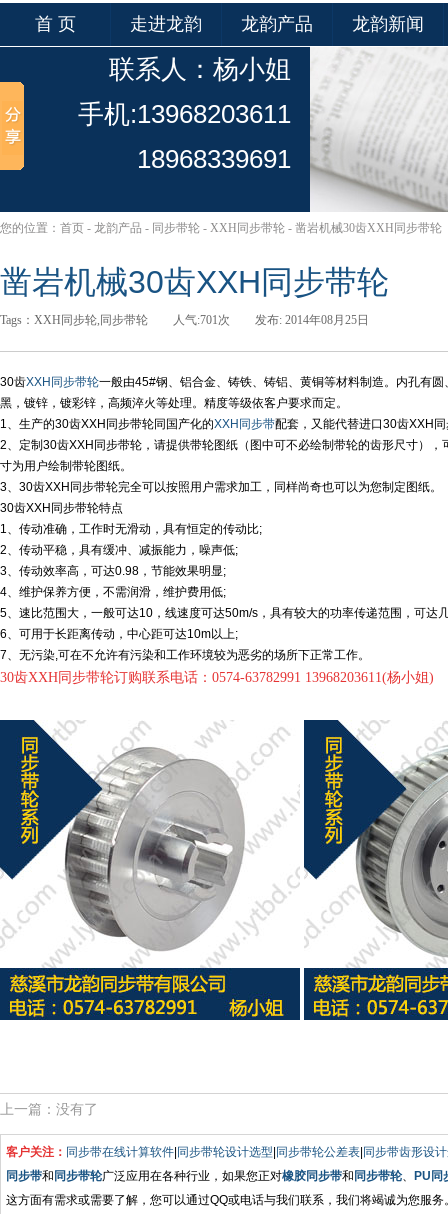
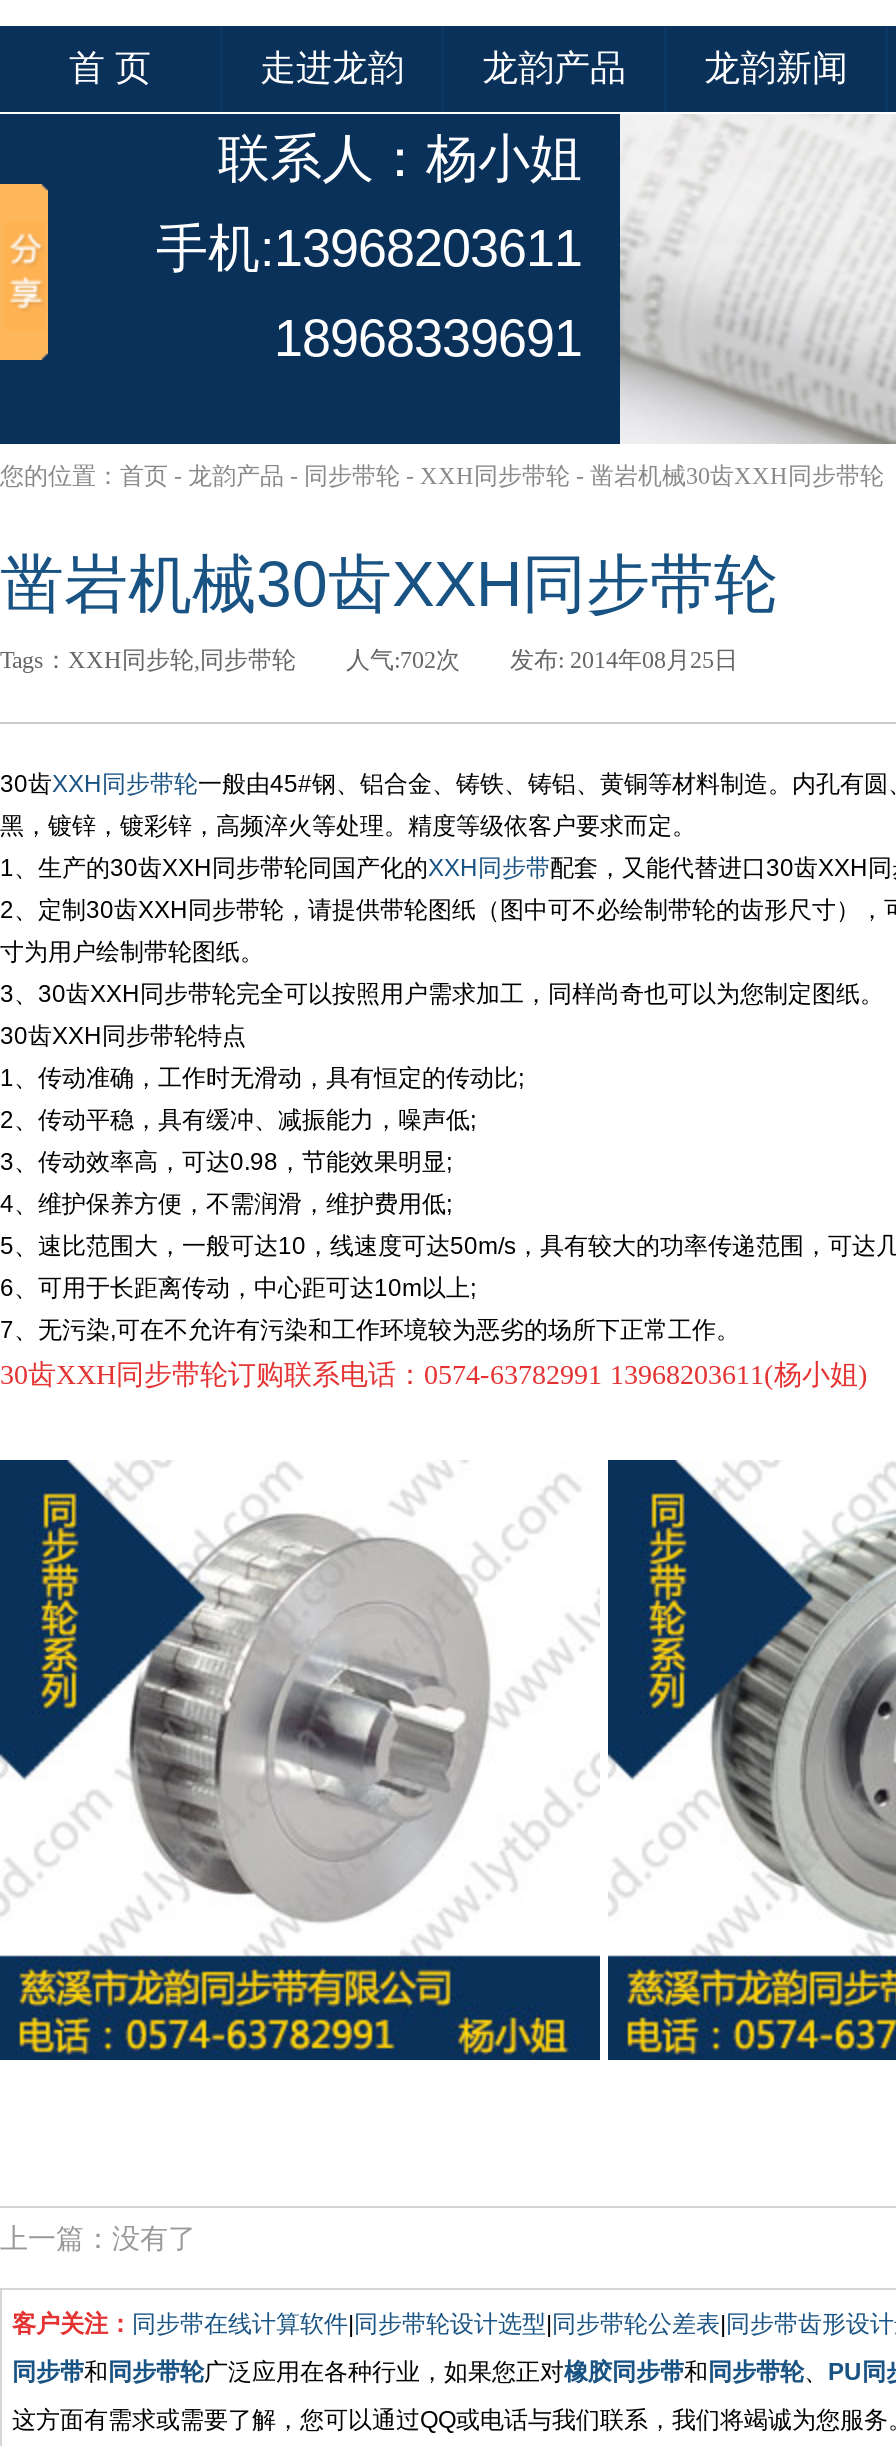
- Tags：XXH同步轮,同步带轮 人气:701次 发布: 2014年08月25日
+ Tags：XXH同步轮,同步带轮 人气:702次 发布: 2014年08月25日
